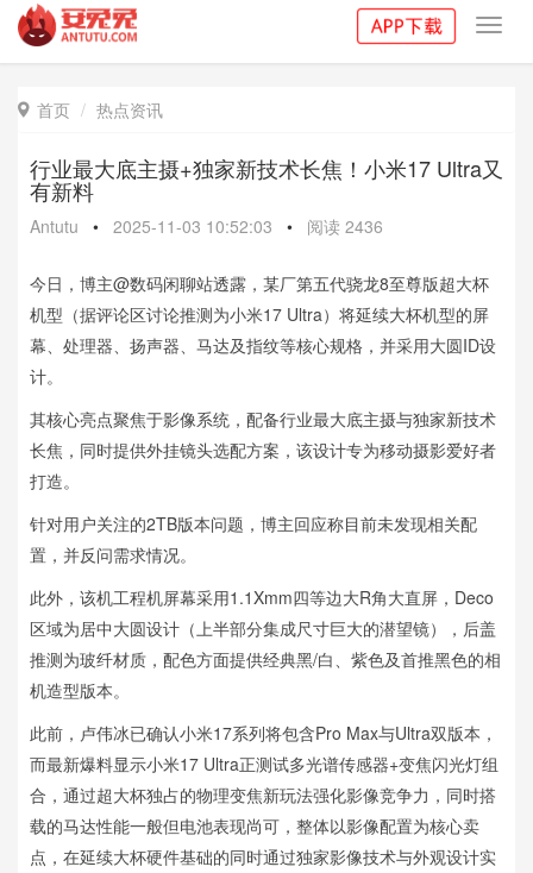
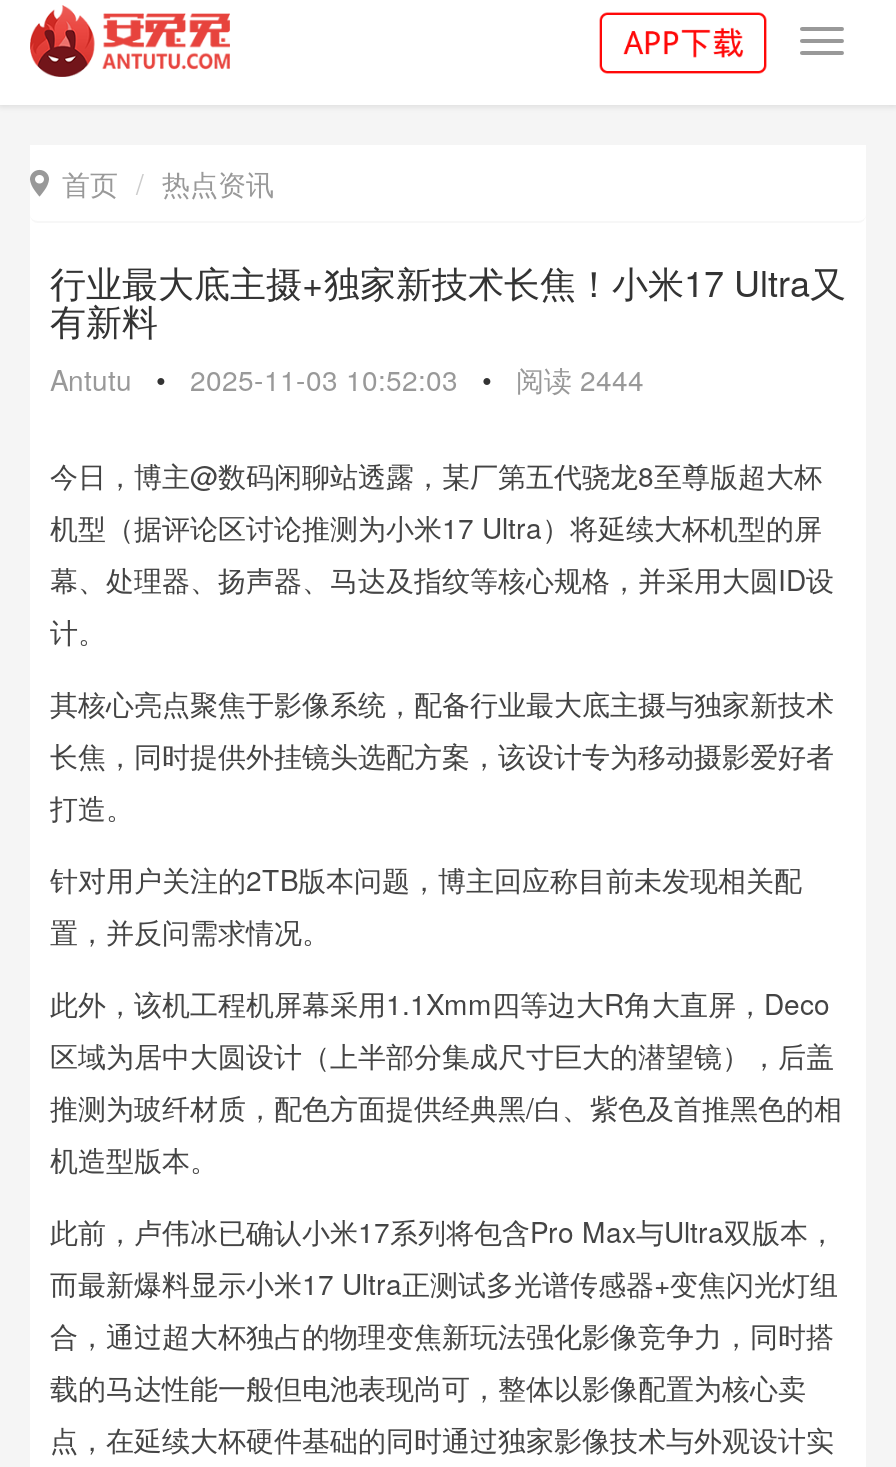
- Antutu • 2025-11-03 10:52:03 • 阅读2436
+ Antutu • 2025-11-03 10:52:03 • 阅读2444
